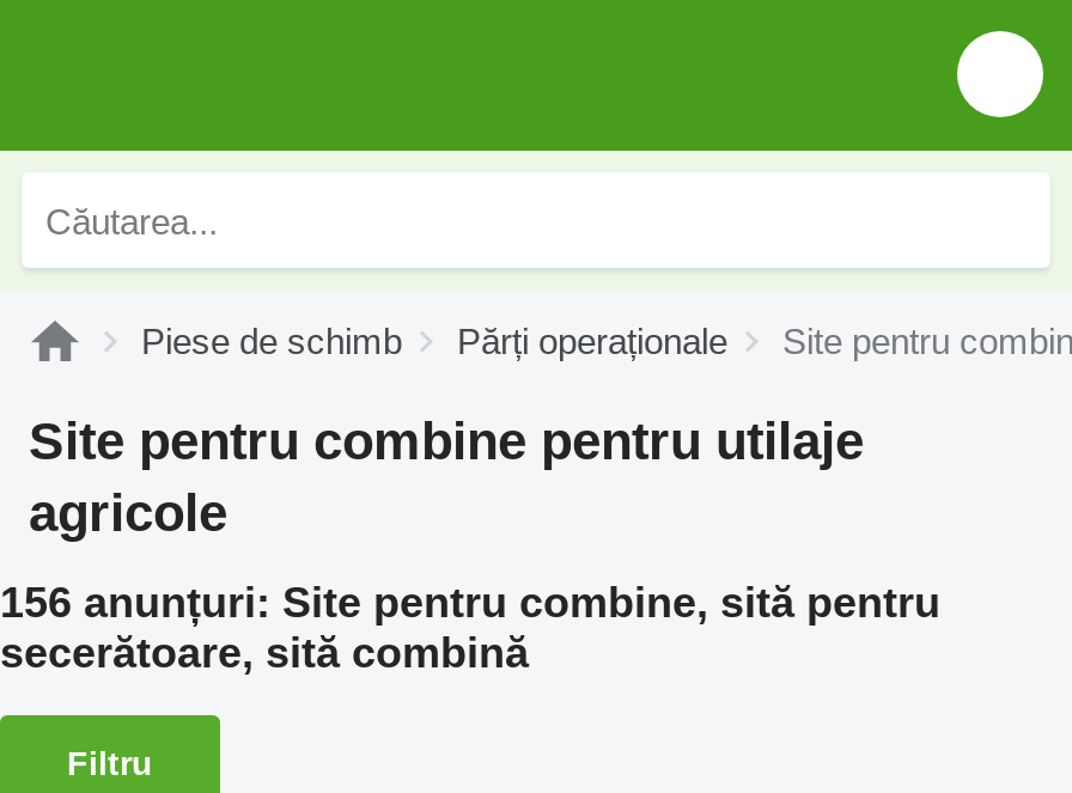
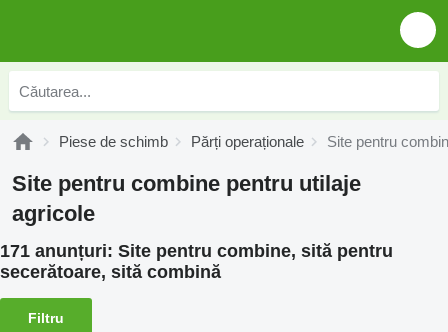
- 156 anunțuri: Site pentru combine, sită pentru
+ 171 anunțuri: Site pentru combine, sită pentru
